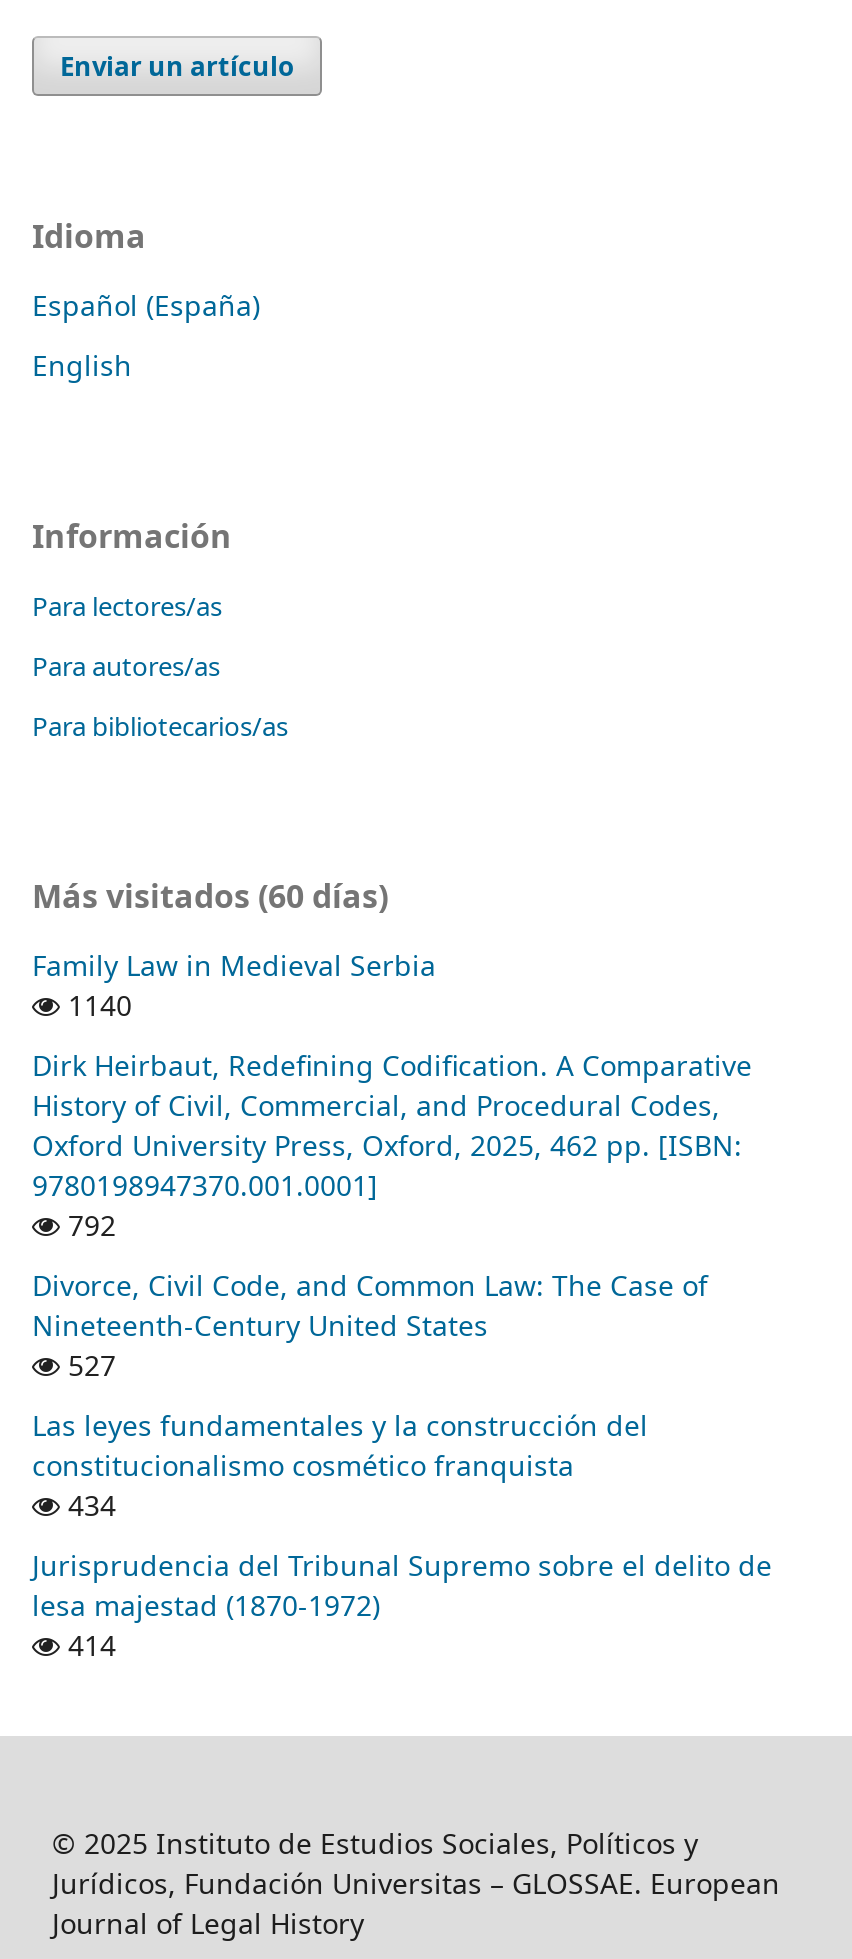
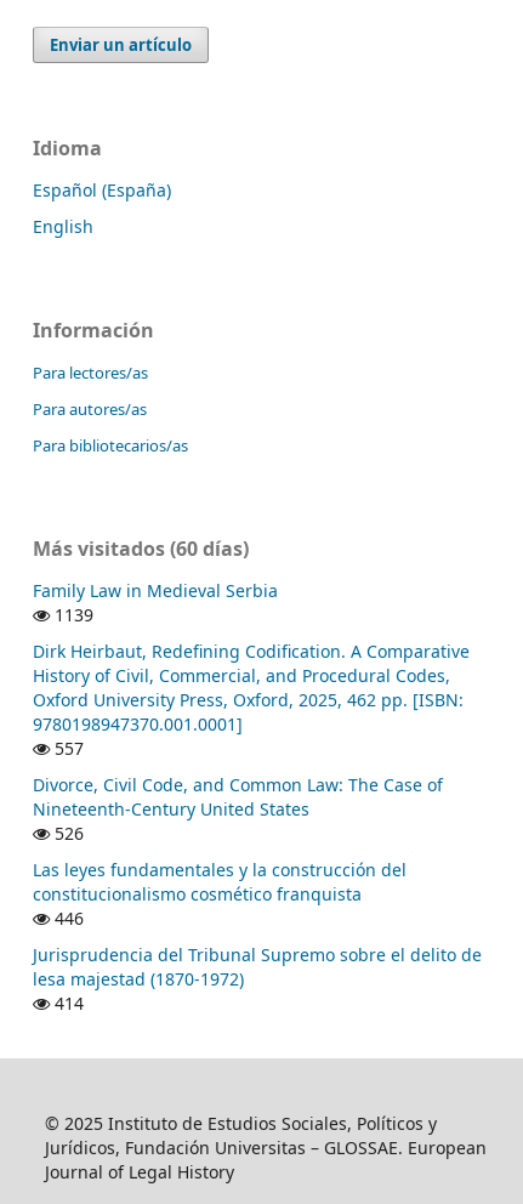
- 1140
+ 1139

- 792
+ 557

- 527
+ 526

- 434
+ 446
